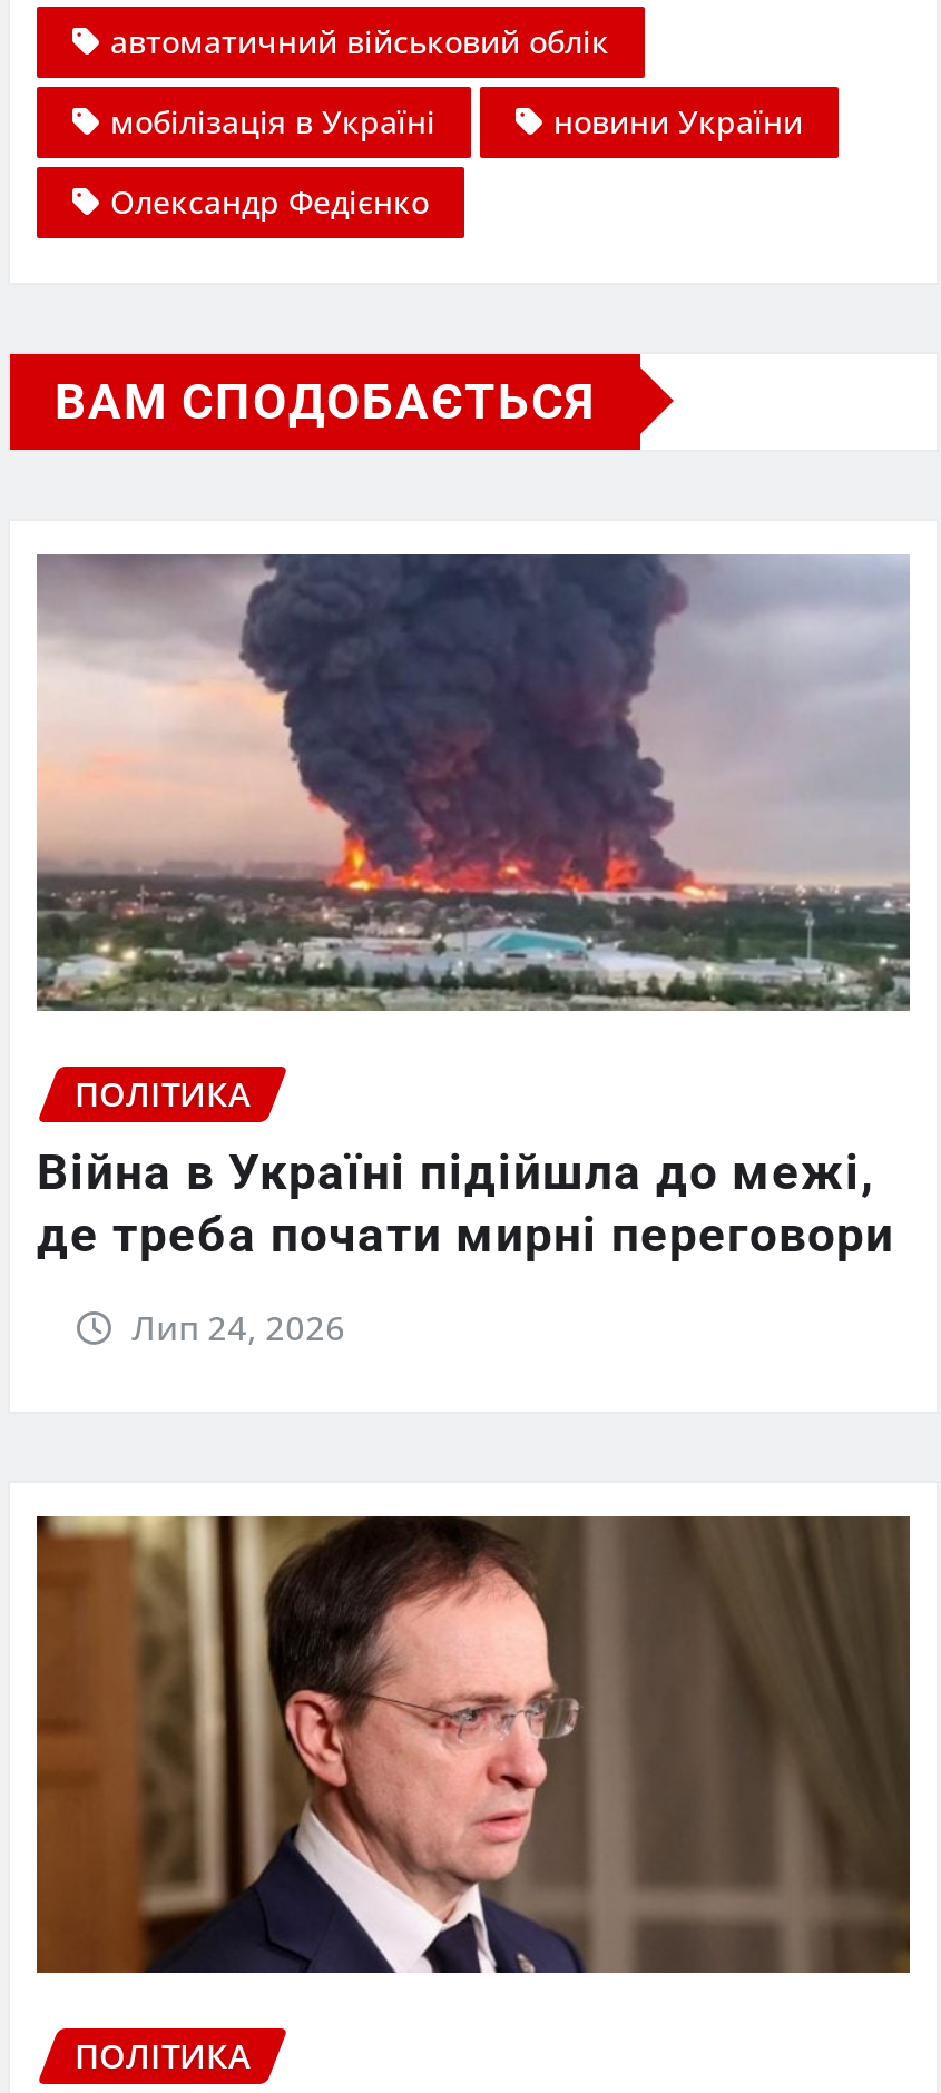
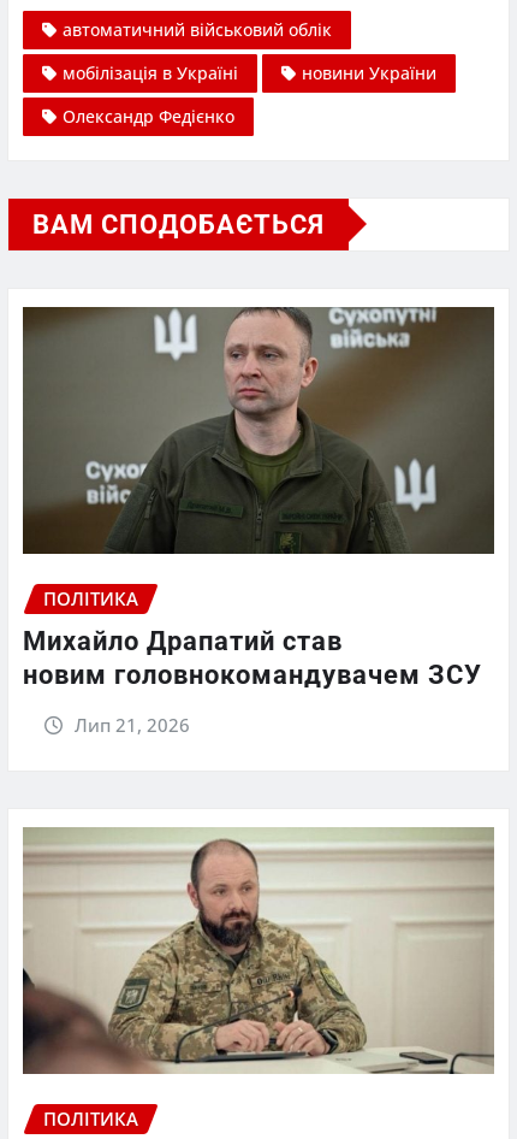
- [image]
+ [image]

- Війна в Україні підійшла до межі,
- де треба почати мирні переговори
+ Михайло Драпатий став
+ новим головнокомандувачем ЗСУ

- Лип 24, 2026
+ Лип 21, 2026

- [image]
+ [image]
